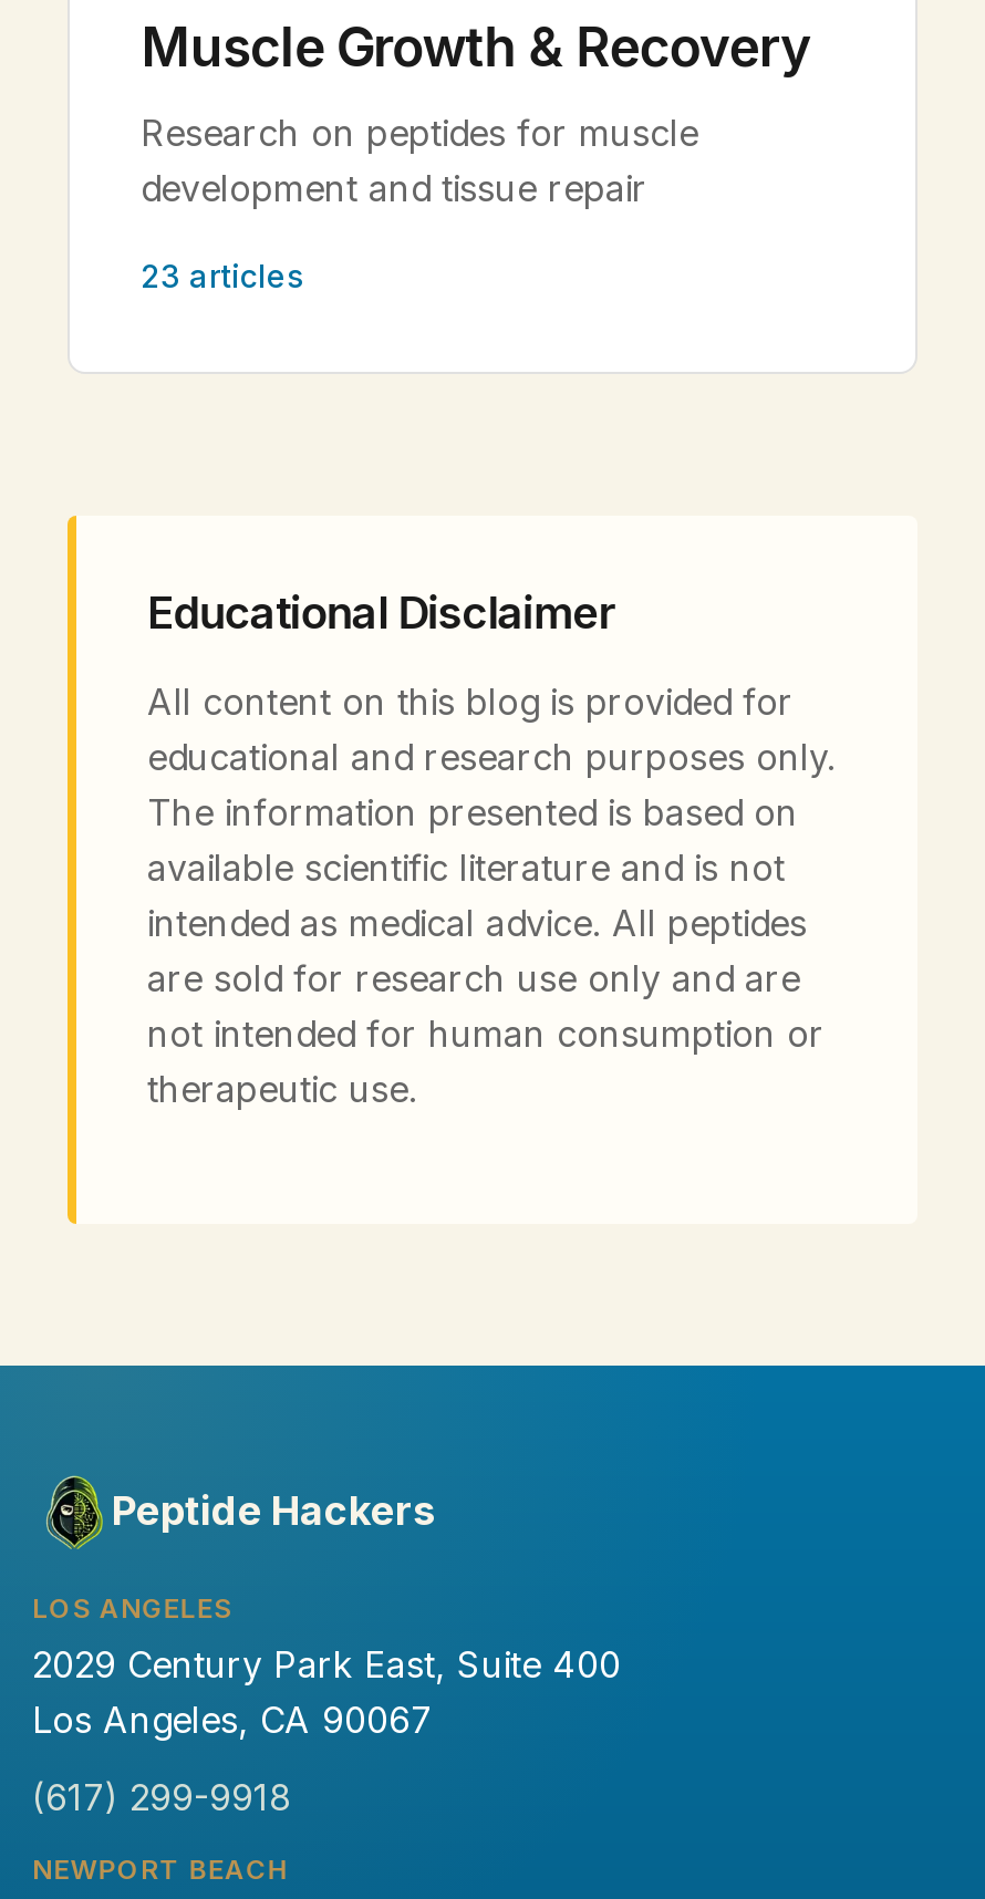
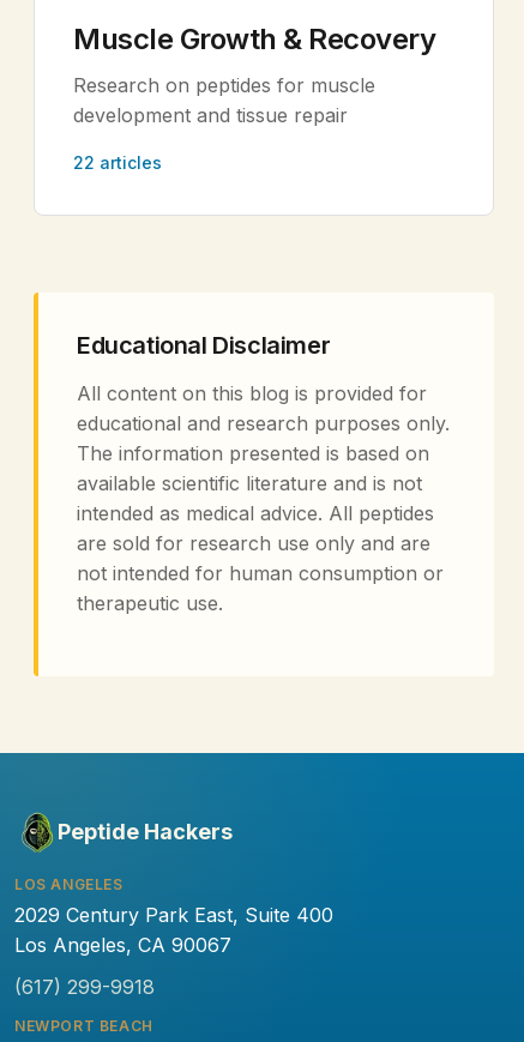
- 23 articles
+ 22 articles
